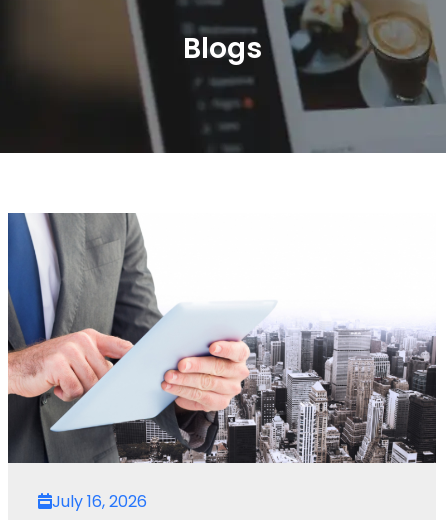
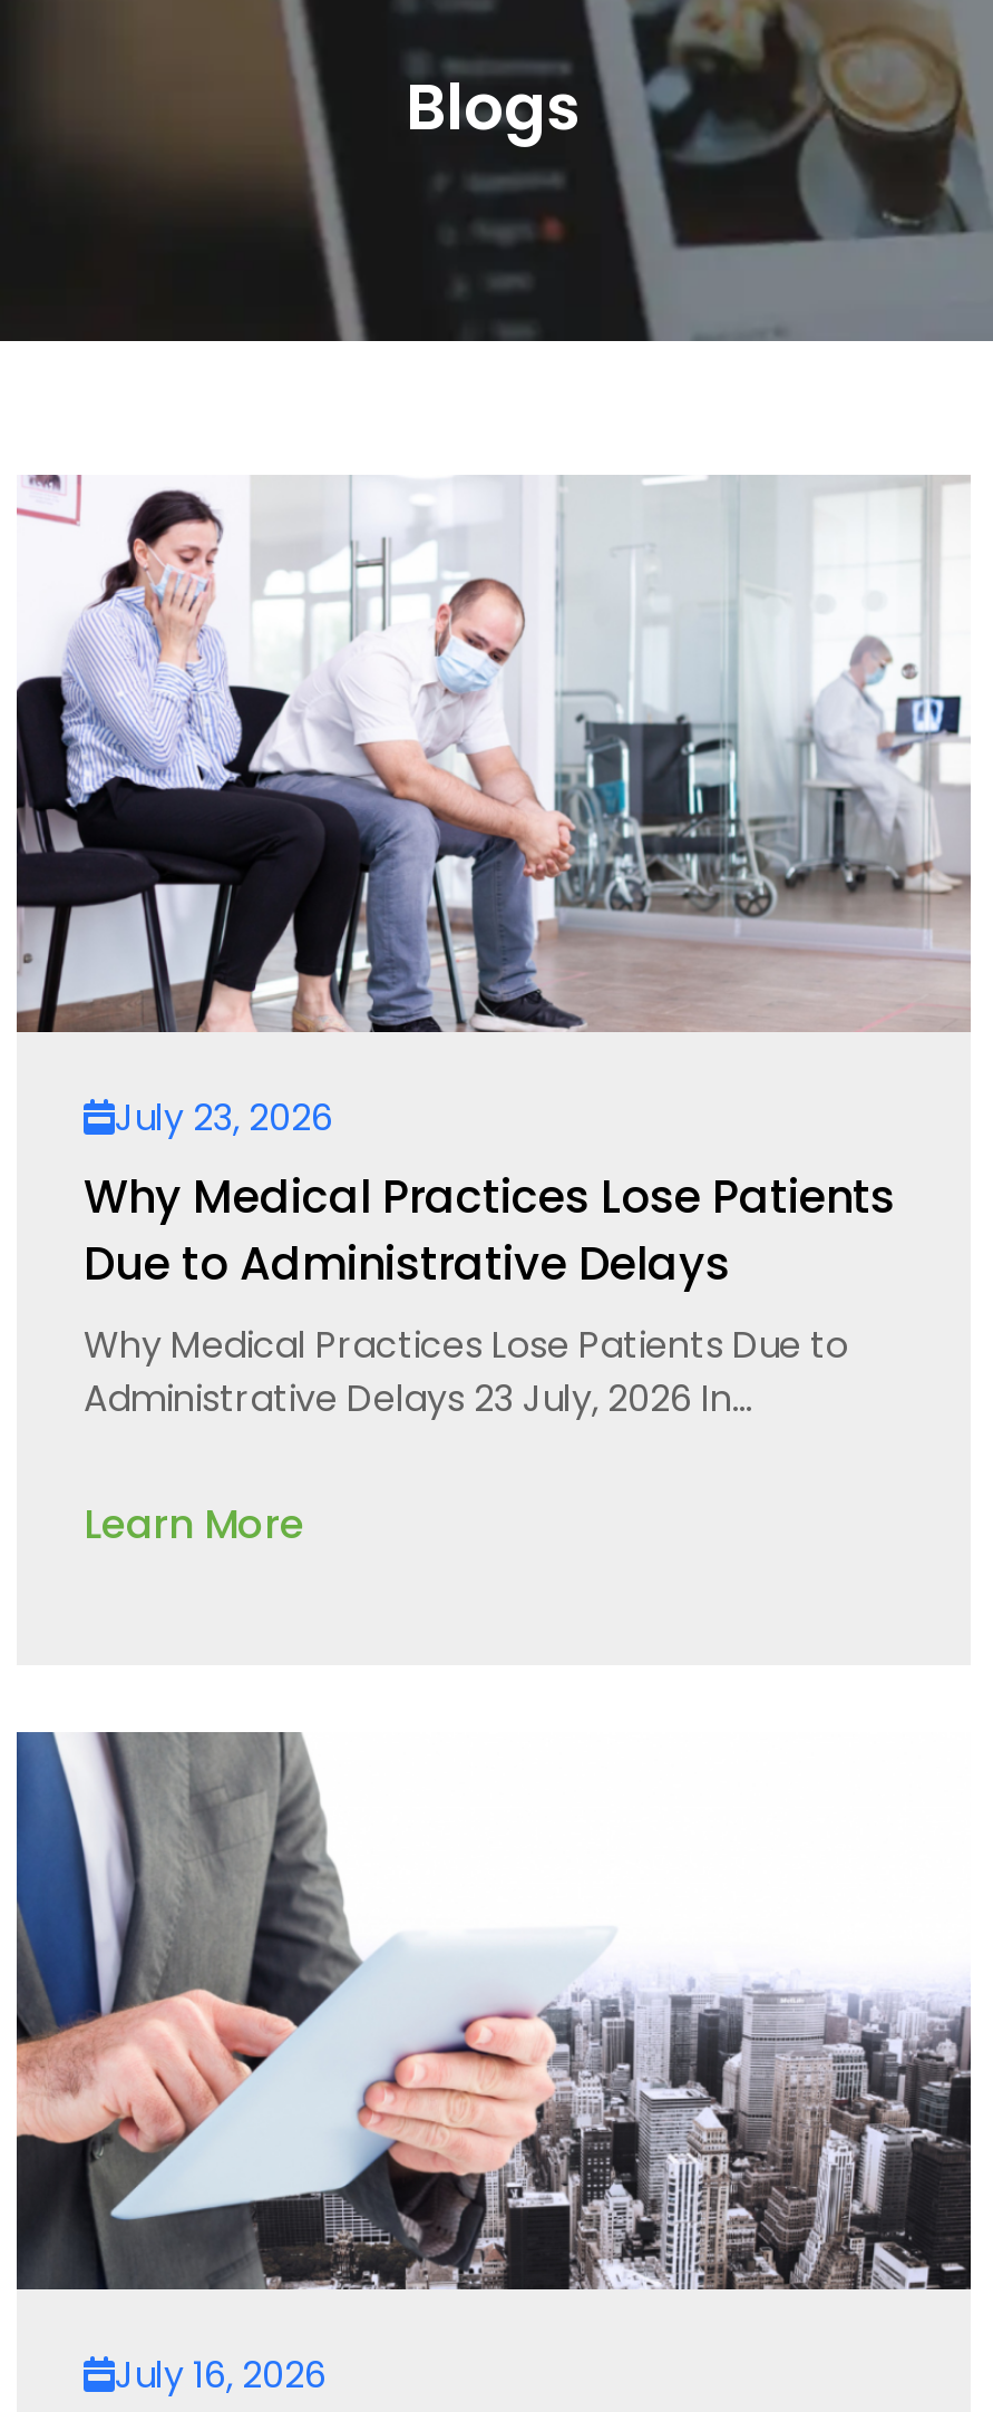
+ [image]
+ July 23, 2026
+ Why Medical Practices Lose Patients
+ Due to Administrative Delays
+ Why Medical Practices Lose Patients Due to
+ Administrative Delays 23 July, 2026 In...
+ Learn More
